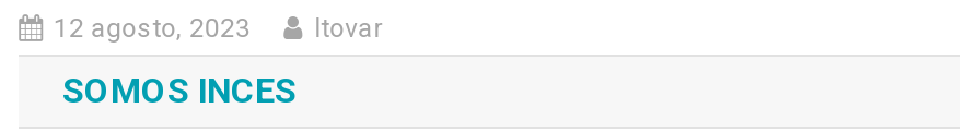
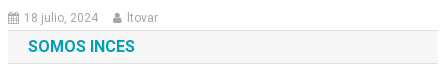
- 12 agosto, 2023
+ 18 julio, 2024
